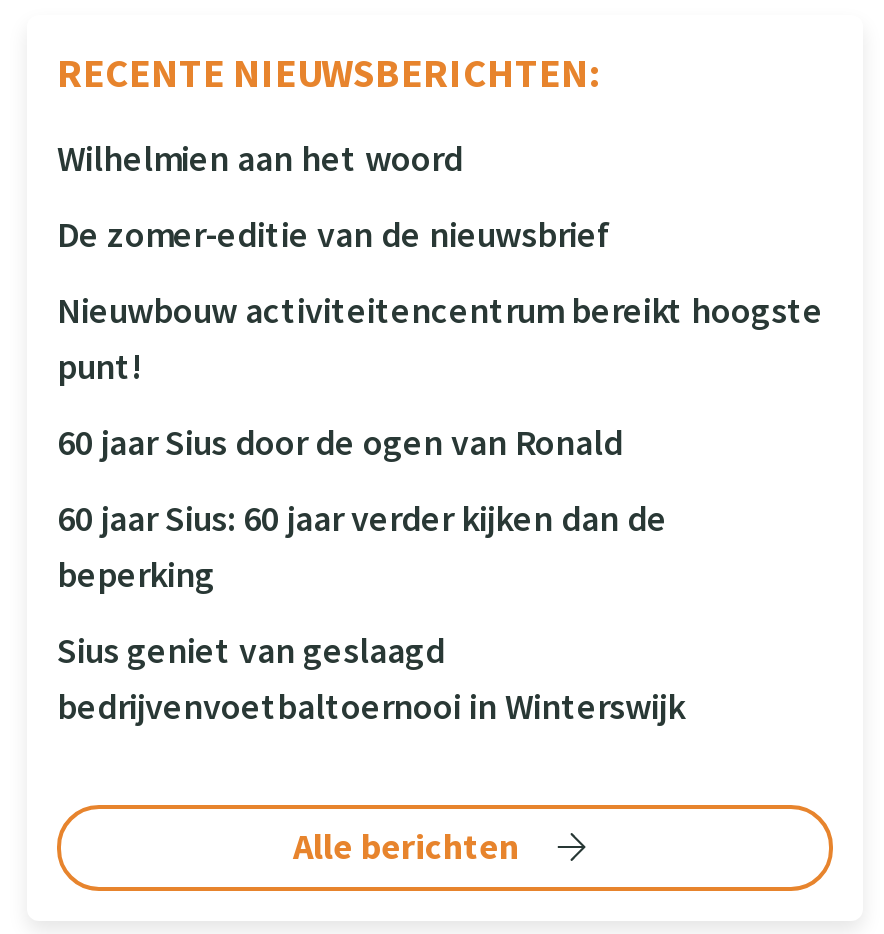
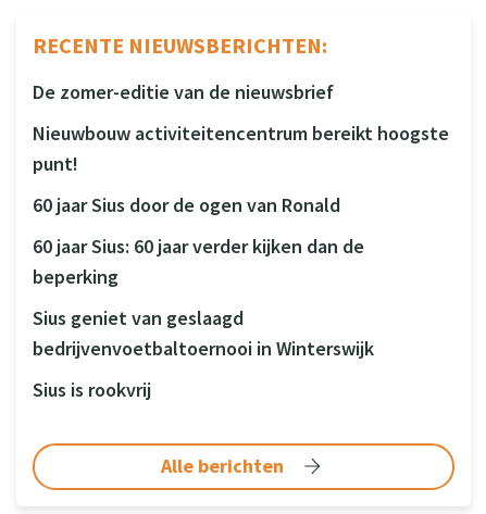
- Wilhelmien aan het woord

moved up: De zomer-editie van de nieuwsbrief | Nieuwbouw activiteitencentrum bereikt hoogste | punt! | 60 jaar Sius door de ogen van Ronald | 60 jaar Sius: 60 jaar verder kijken dan de | beperking | Sius geniet van geslaagd | bedrijvenvoetbaltoernooi in Winterswijk

+ Sius is rookvrij
